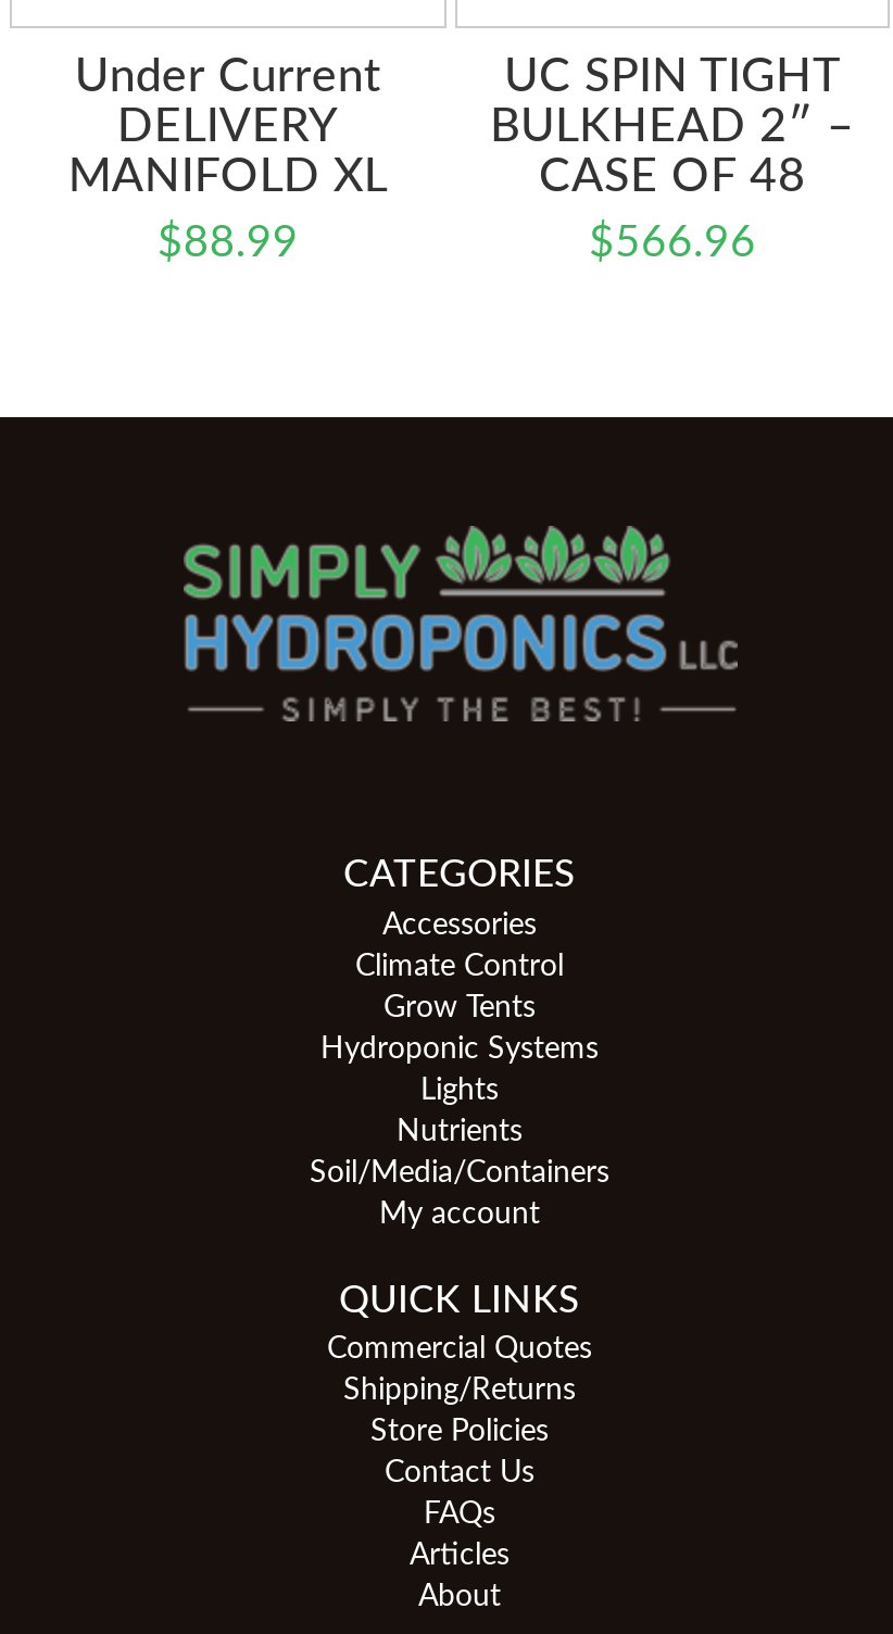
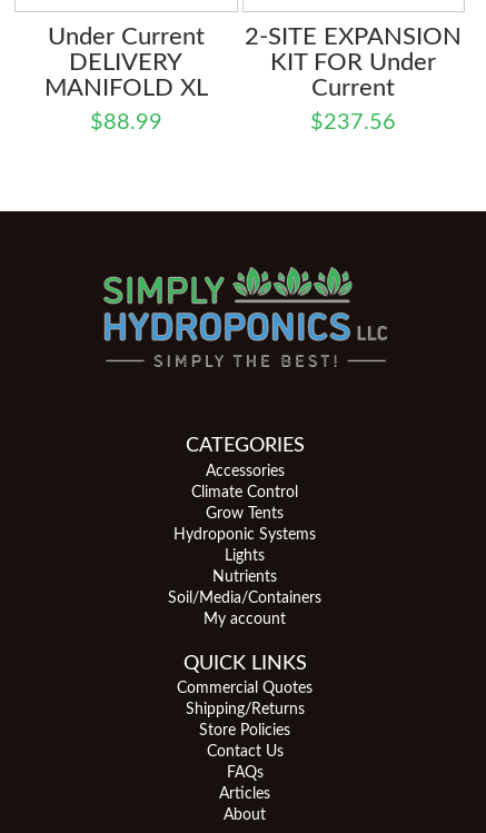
- UC SPIN TIGHT
- BULKHEAD 2″ –
- CASE OF 48
+ 2-SITE EXPANSION
+ KIT FOR Under
+ Current

- $566.96
+ $237.56
